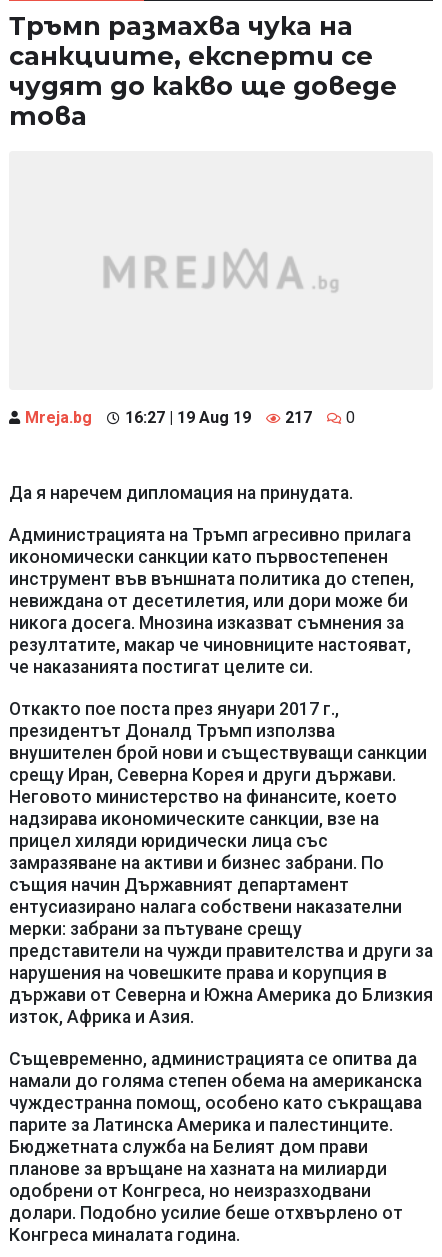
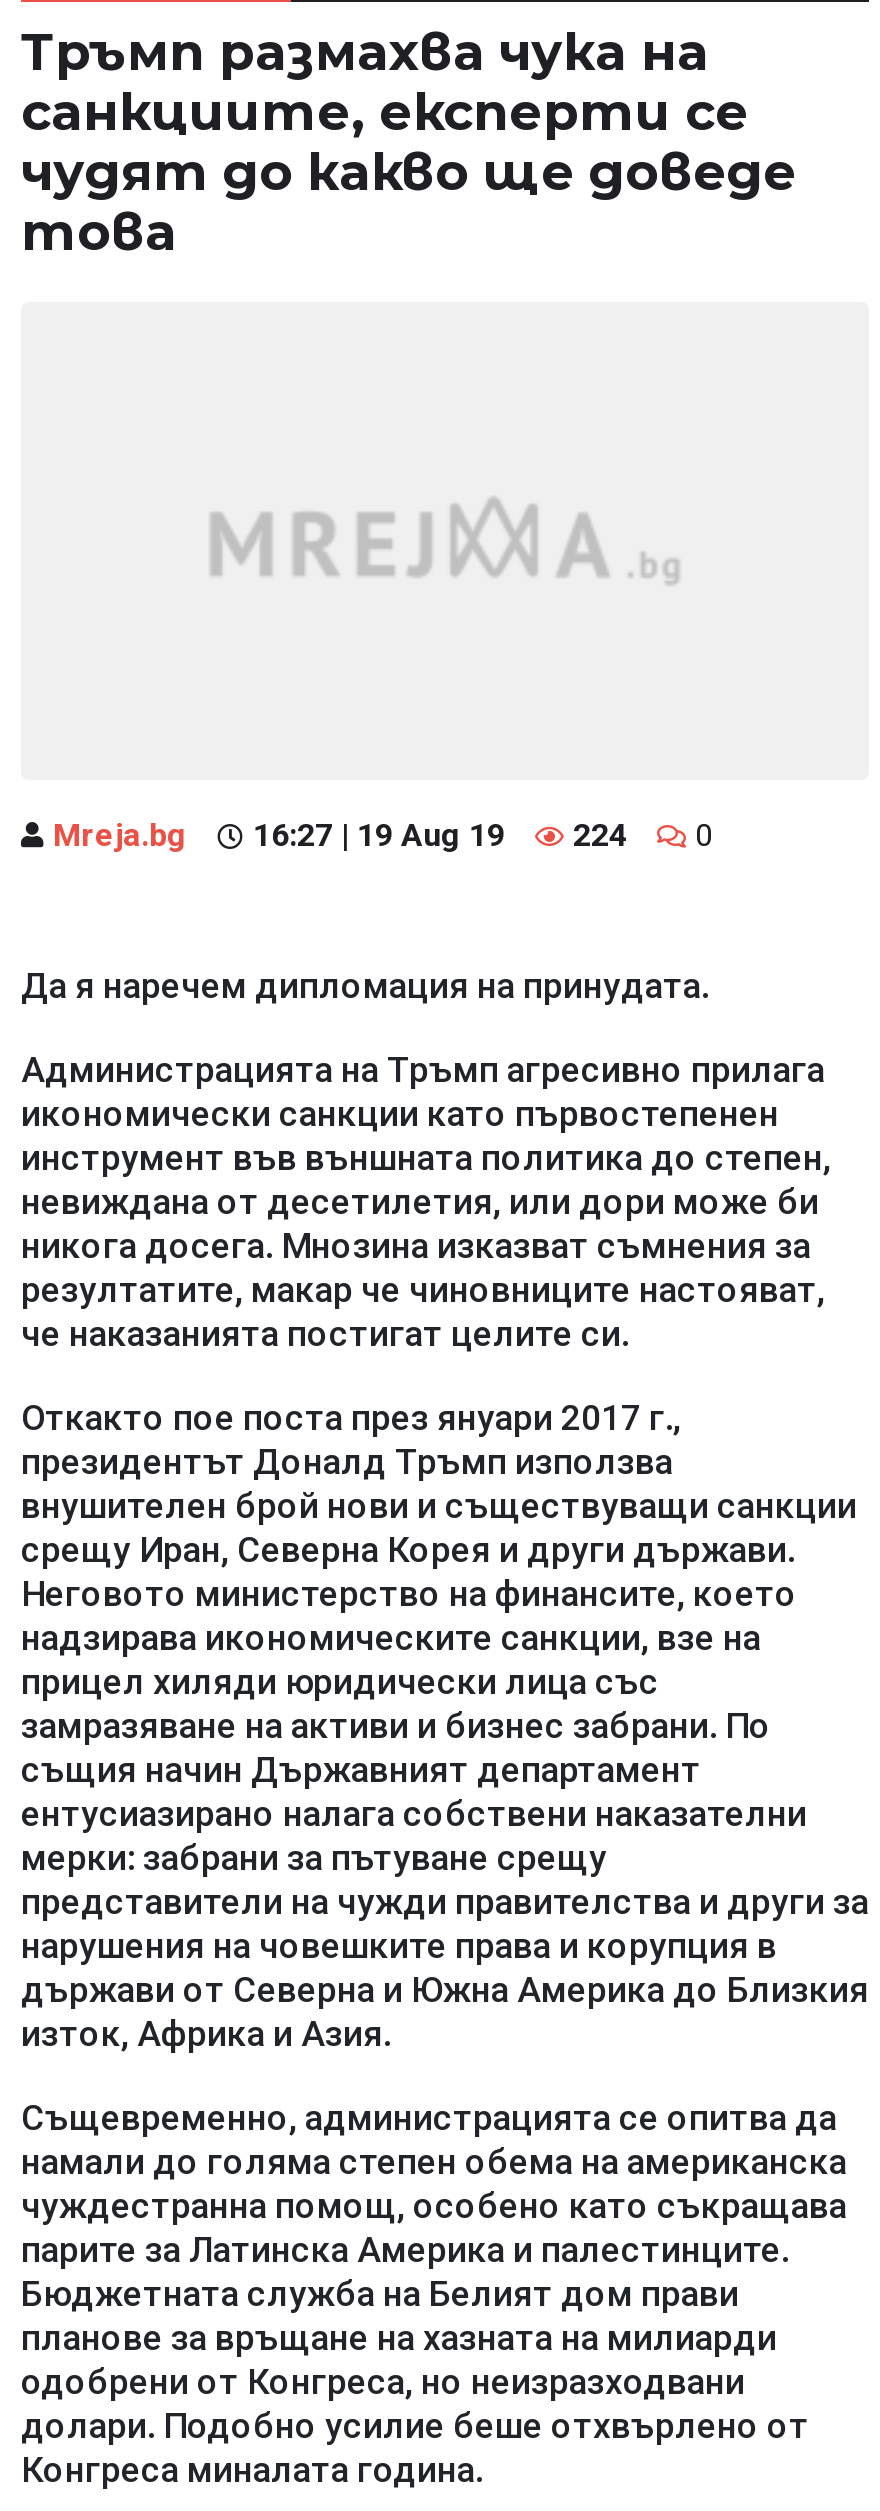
- 217
+ 224
